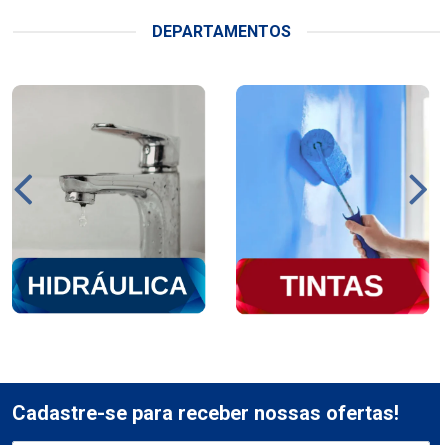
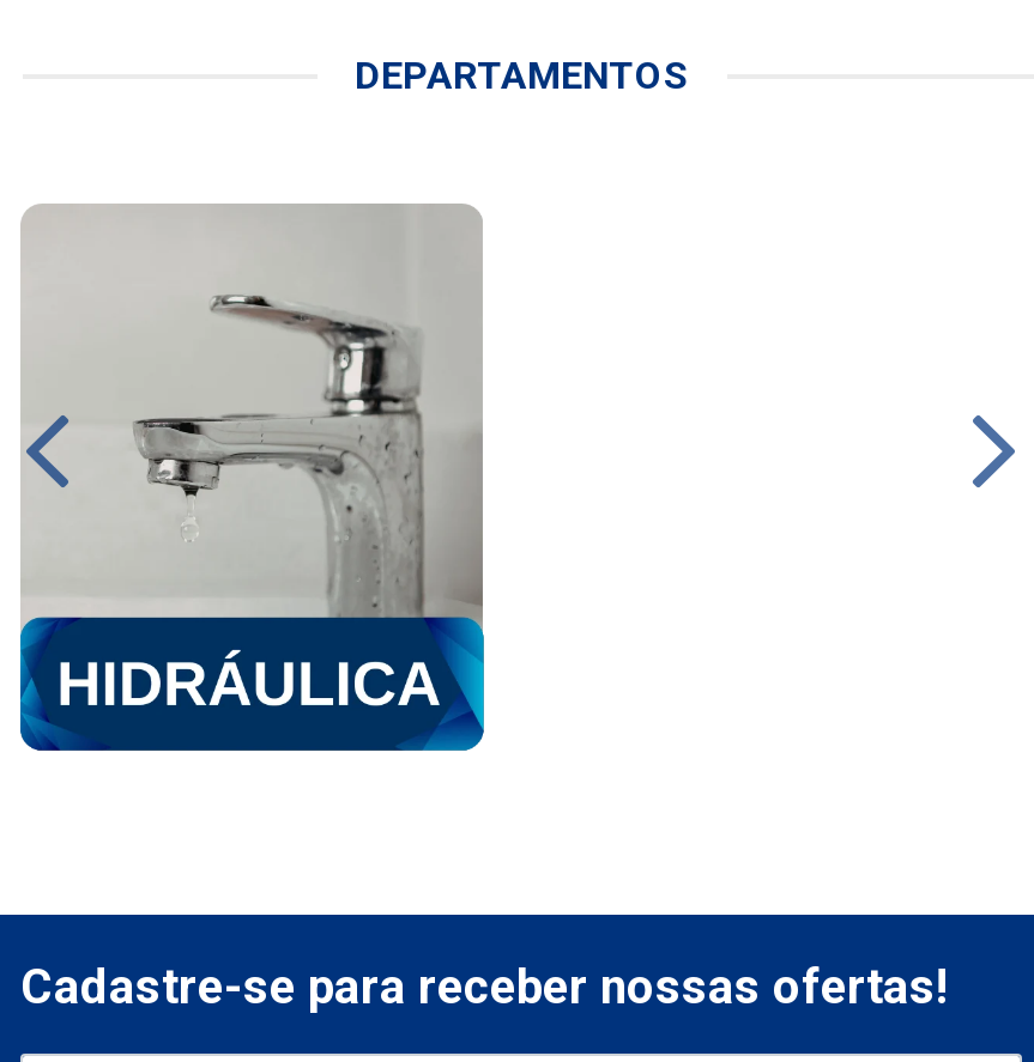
- [image]
